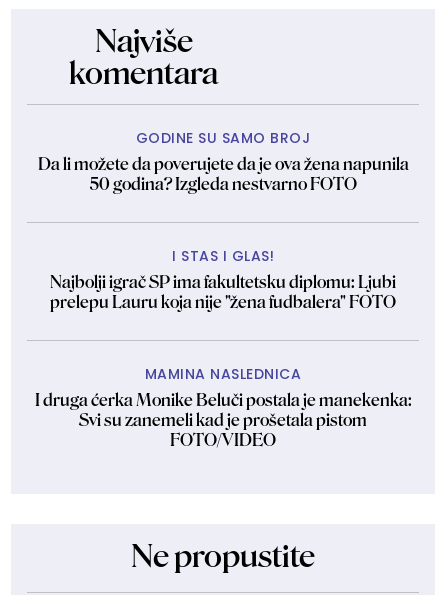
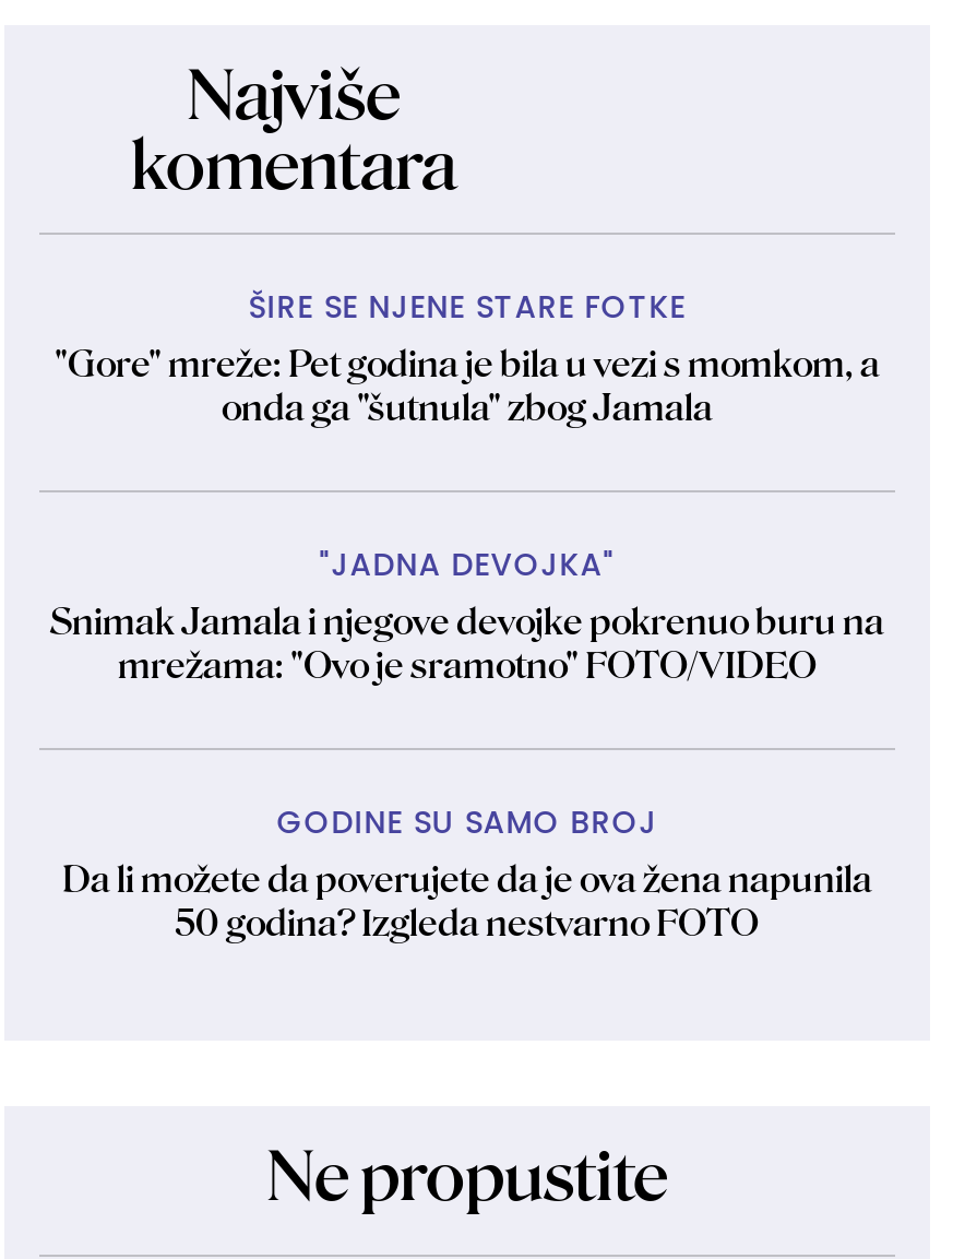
+ "JADNA DEVOJKA"
+ Snimak Jamala i njegove devojke pokrenuo buru na
+ mrežama: "Ovo je sramotno" FOTO/VIDEO

+ ŠIRE SE NJENE STARE FOTKE
+ "Gore" mreže: Pet godina je bila u vezi s momkom, a
+ onda ga "šutnula" zbog Jamala

moved down: GODINE SU SAMO BROJ | Da li možete da poverujete da je ova žena napunila | 50 godina? Izgleda nestvarno FOTO

- I STAS I GLAS!
- Najbolji igrač SP ima fakultetsku diplomu: Ljubi
- prelepu Lauru koja nije "žena fudbalera" FOTO

- MAMINA NASLEDNICA
- I druga ćerka Monike Beluči postala je manekenka:
- Svi su zanemeli kad je prošetala pistom
- FOTO/VIDEO
